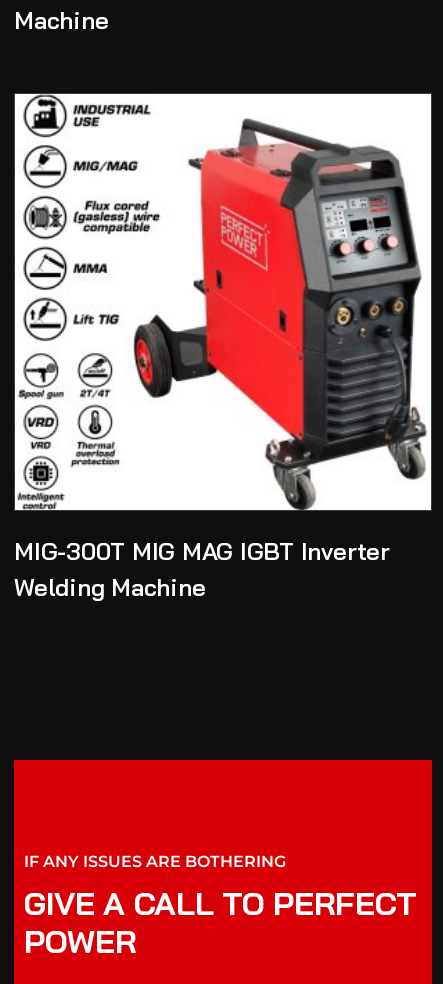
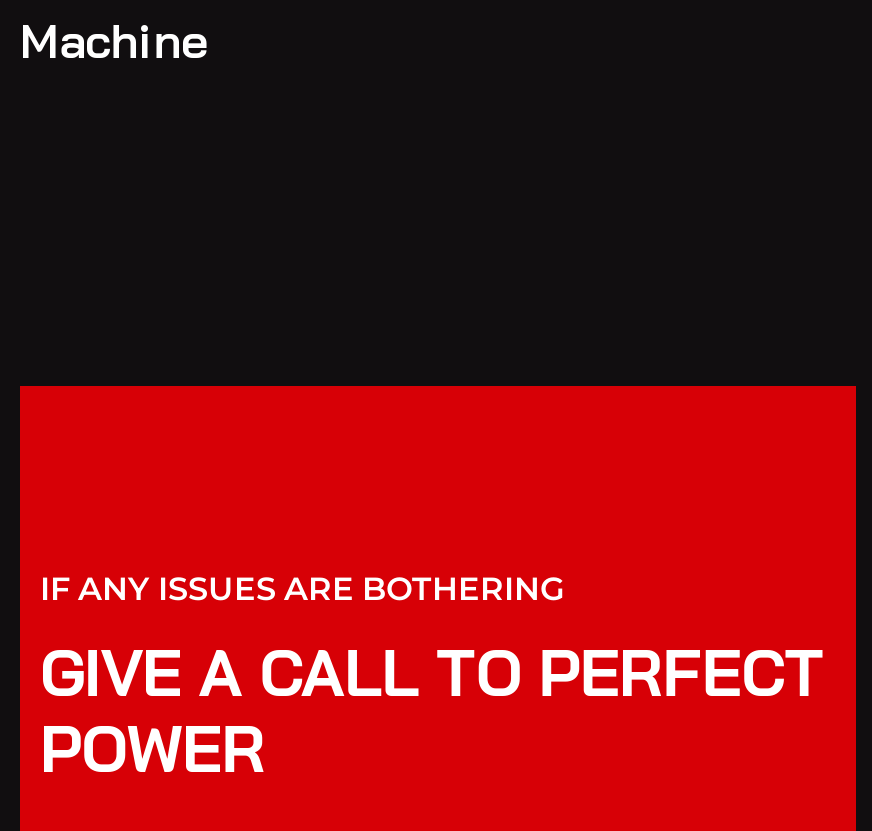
- [image]
- MIG-300T MIG MAG IGBT Inverter
- Welding Machine
